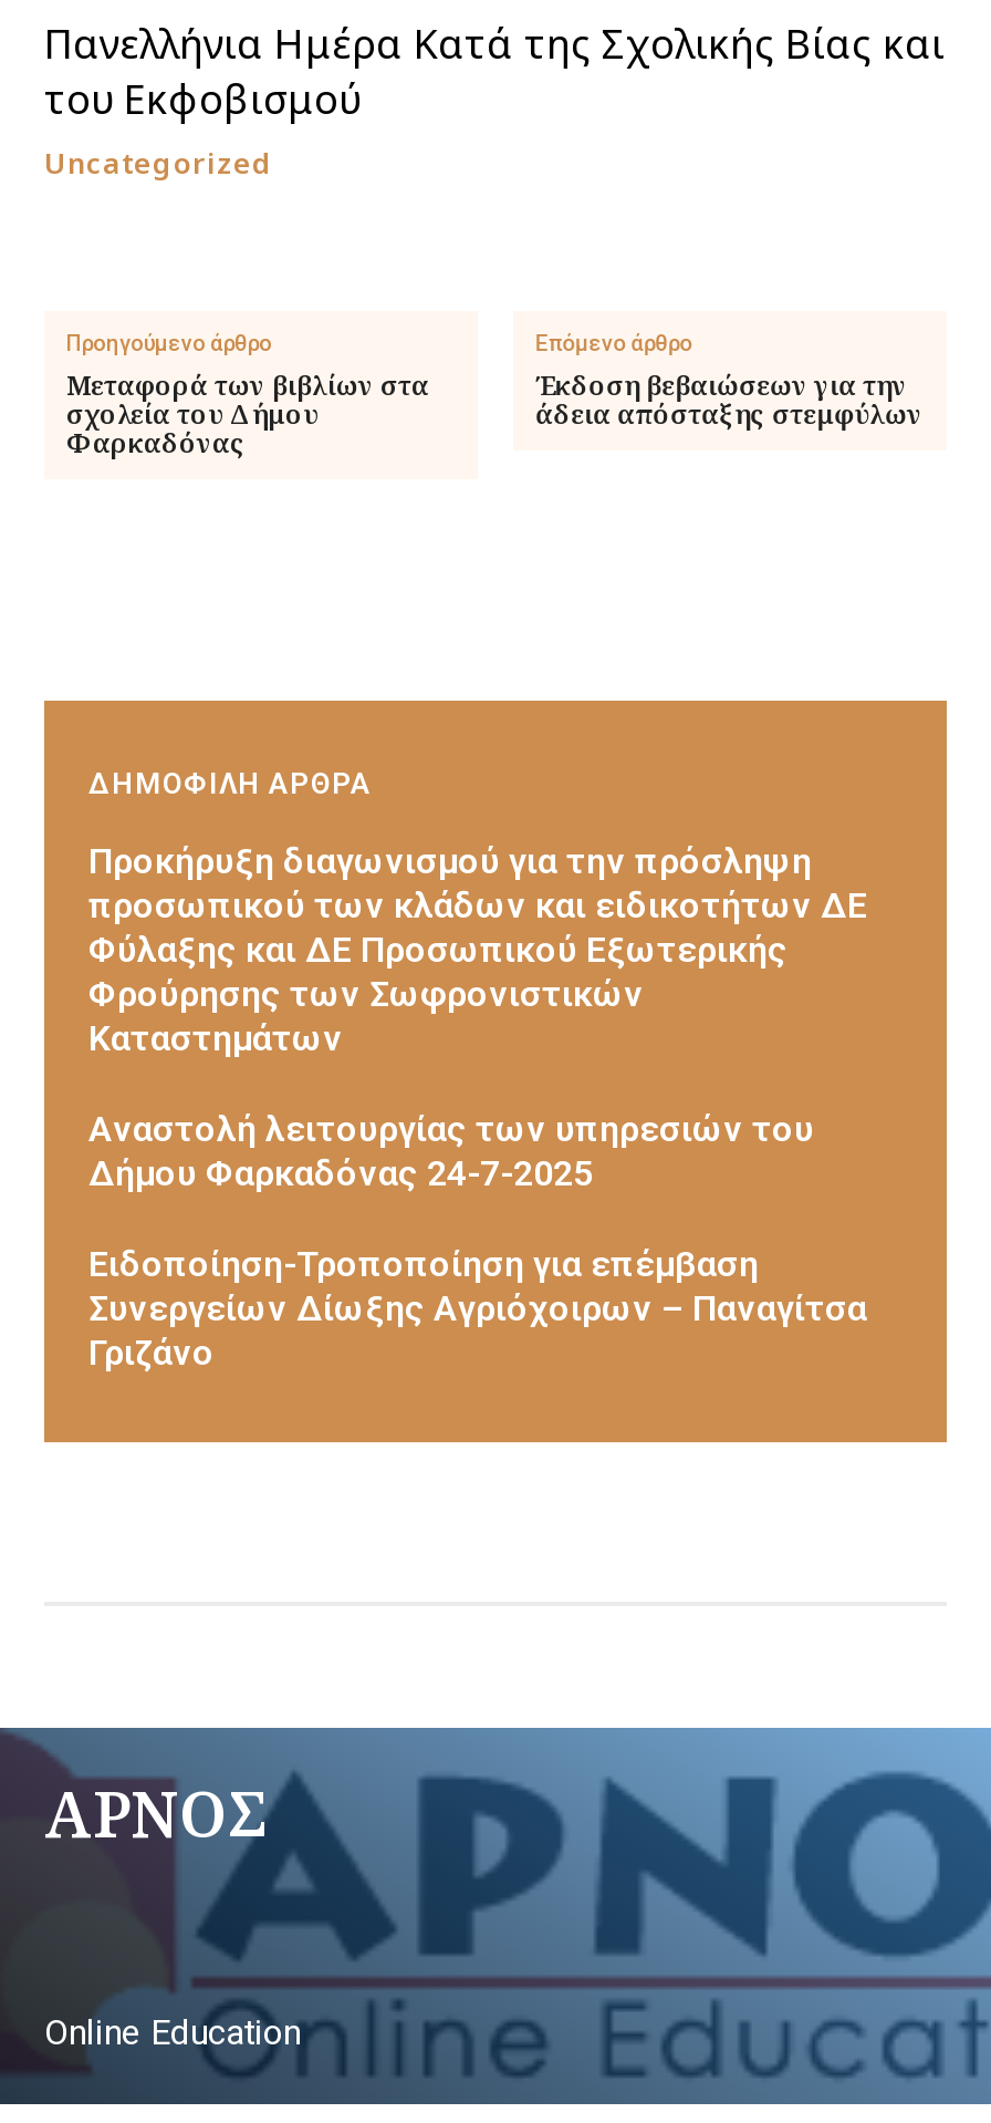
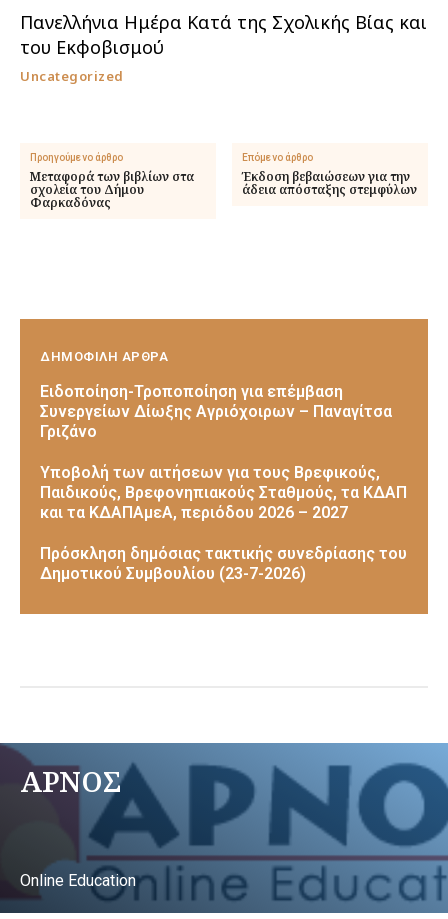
- Προκήρυξη διαγωνισμού για την πρόσληψη
- προσωπικού των κλάδων και ειδικοτήτων ΔΕ
- Φύλαξης και ΔΕ Προσωπικού Εξωτερικής
- Φρούρησης των Σωφρονιστικών
- Καταστημάτων
- Αναστολή λειτουργίας των υπηρεσιών του
- Δήμου Φαρκαδόνας 24-7-2025

moved up: Ειδοποίηση-Τροποποίηση για επέμβαση | Συνεργείων Δίωξης Αγριόχοιρων – Παναγίτσα | Γριζάνο

+ Υποβολή των αιτήσεων για τους Βρεφικούς,
+ Παιδικούς, Βρεφονηπιακούς Σταθμούς, τα ΚΔΑΠ
+ και τα ΚΔΑΠΑμεΑ, περιόδου 2026 – 2027
+ Πρόσκληση δημόσιας τακτικής συνεδρίασης του
+ Δημοτικού Συμβουλίου (23-7-2026)
